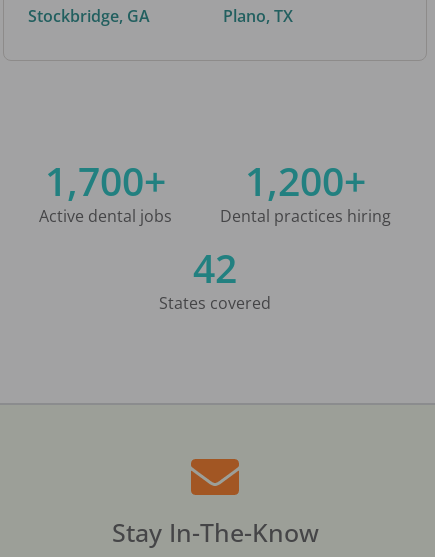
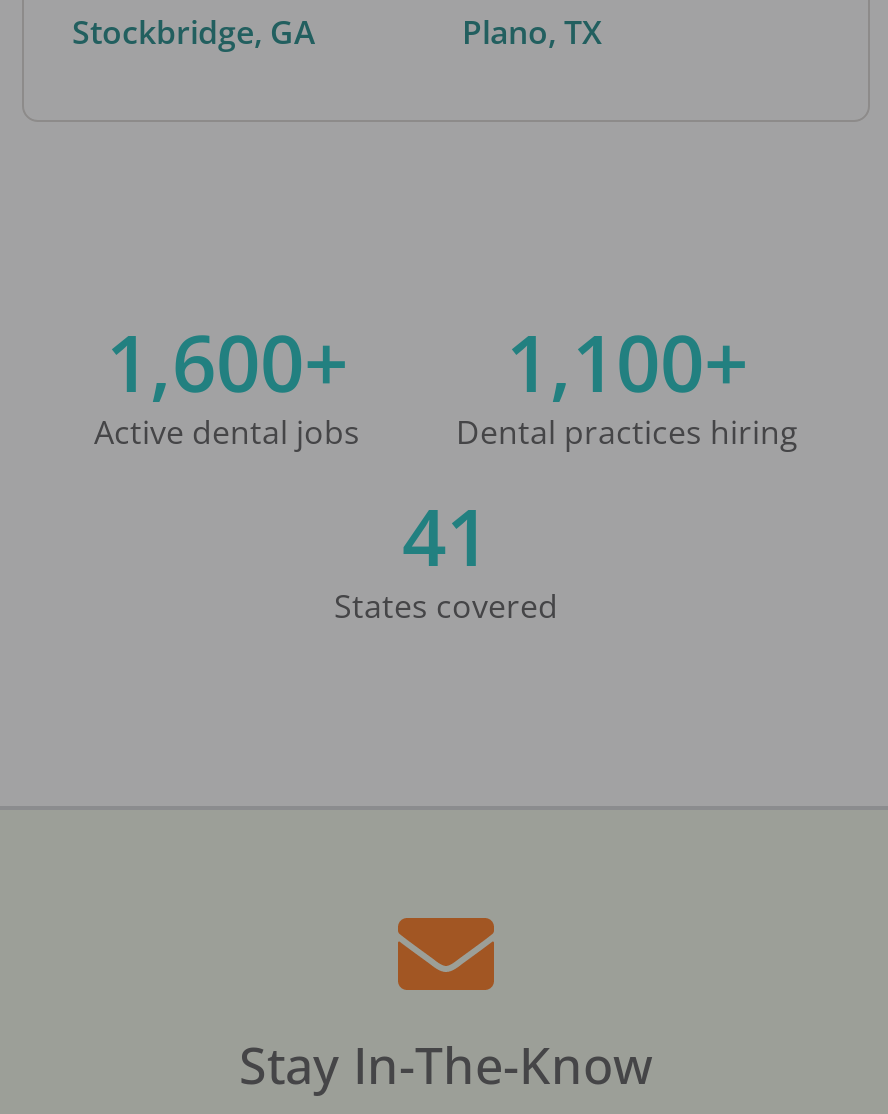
- 1,700+
+ 1,600+

- 1,200+
+ 1,100+

- 42
+ 41
